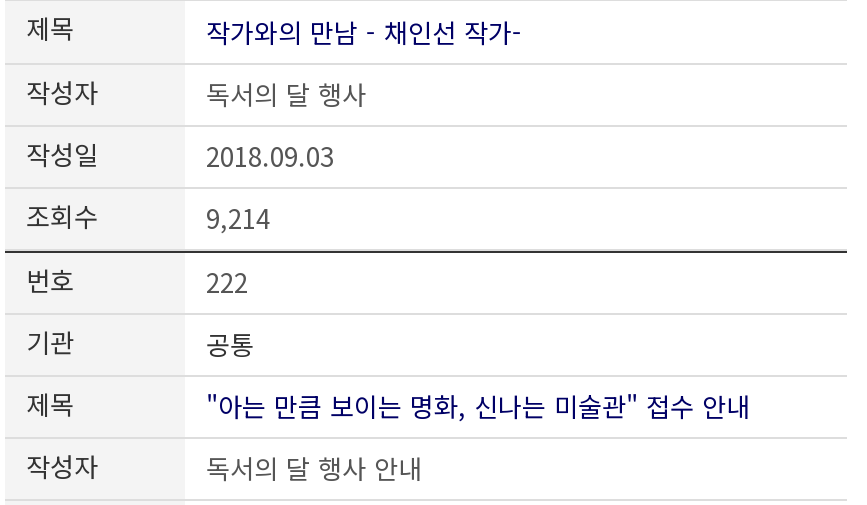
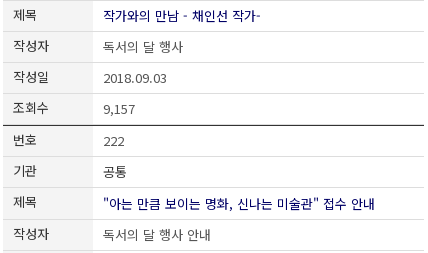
- 9,214
+ 9,157
